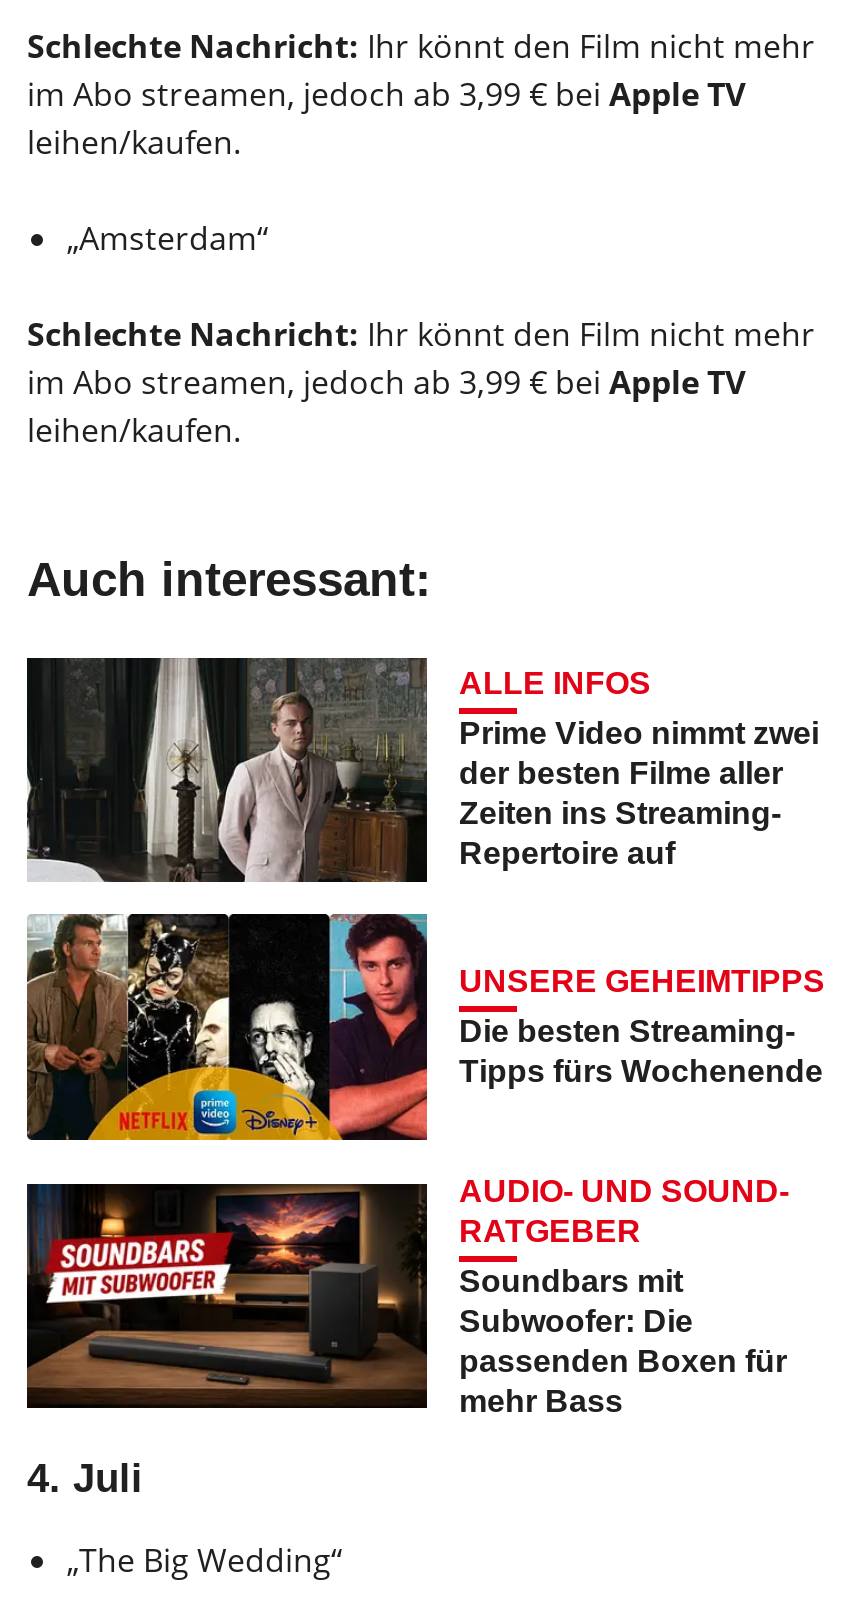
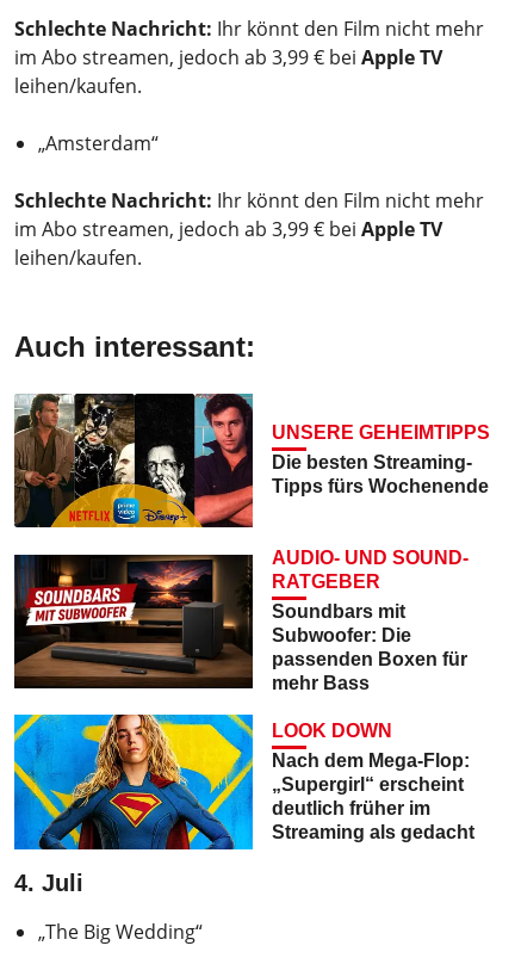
- [image]
- ALLE INFOS
- Prime Video nimmt zwei
- der besten Filme aller
- Zeiten ins Streaming-
- Repertoire auf

moved up: [image] | UNSERE GEHEIMTIPPS | Die besten Streaming- | ... | passenden Boxen für | mehr Bass

+ [image]
+ LOOK DOWN
+ Nach dem Mega-Flop:
+ „Supergirl“ erscheint
+ deutlich früher im
+ Streaming als gedacht
